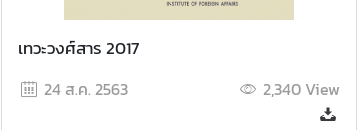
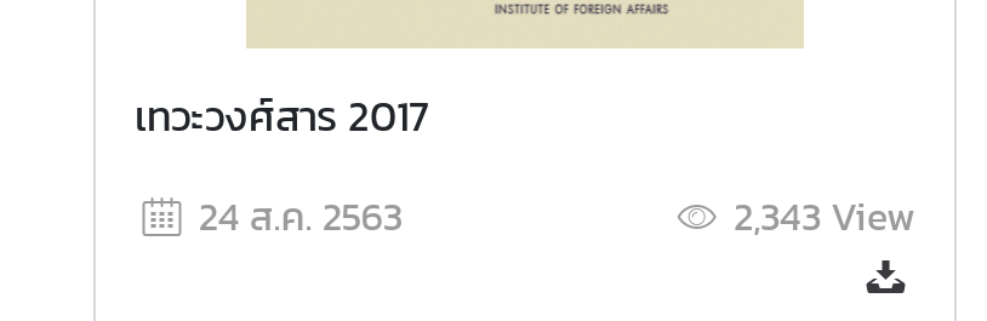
- 2,340 View
+ 2,343 View
